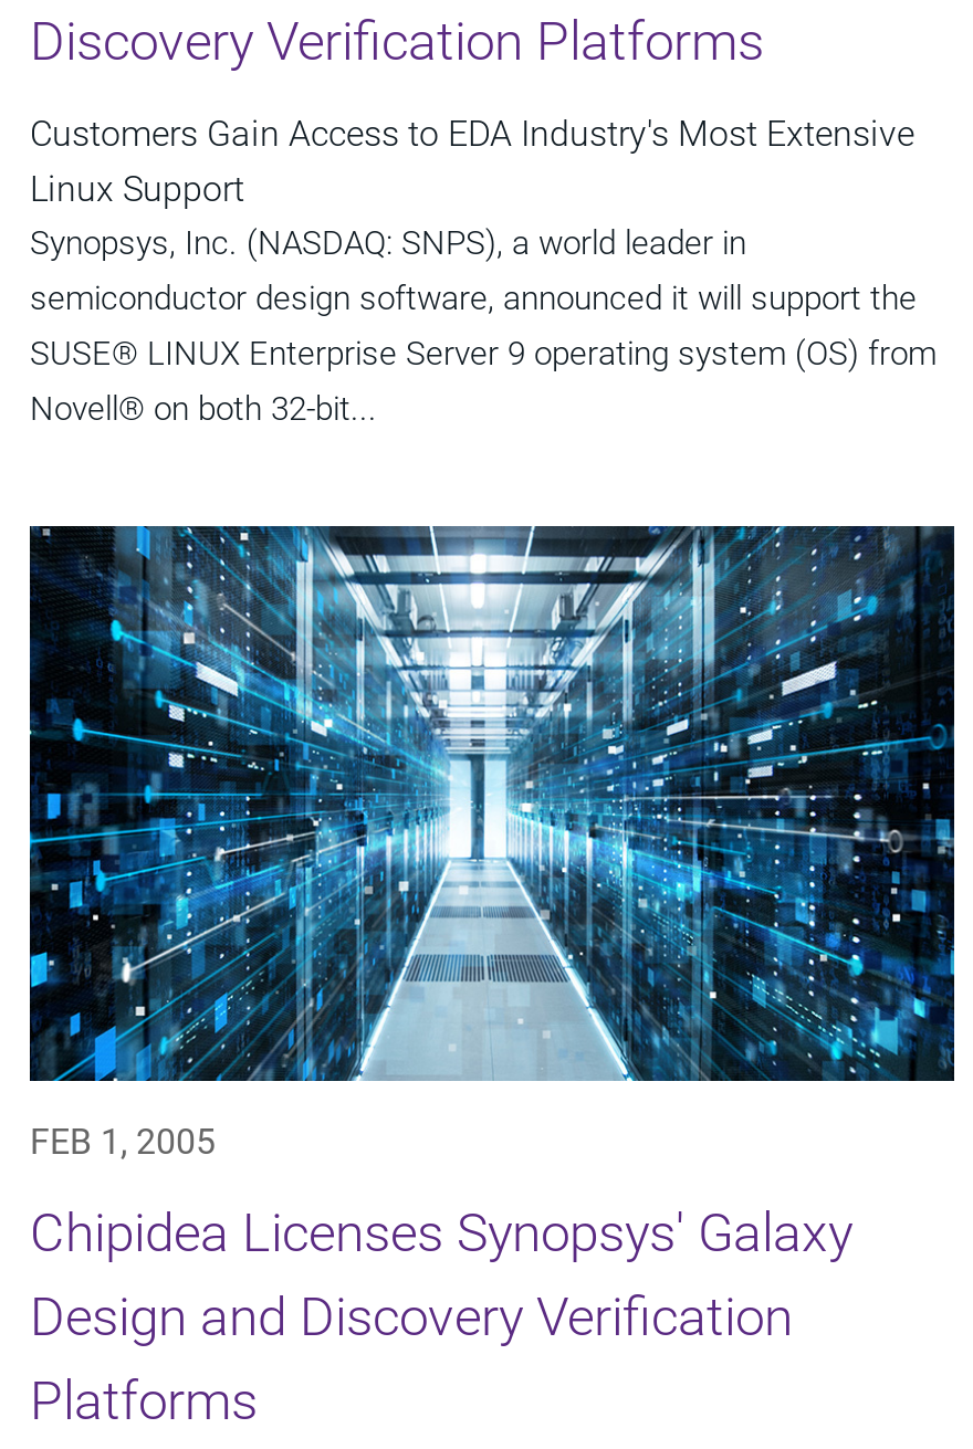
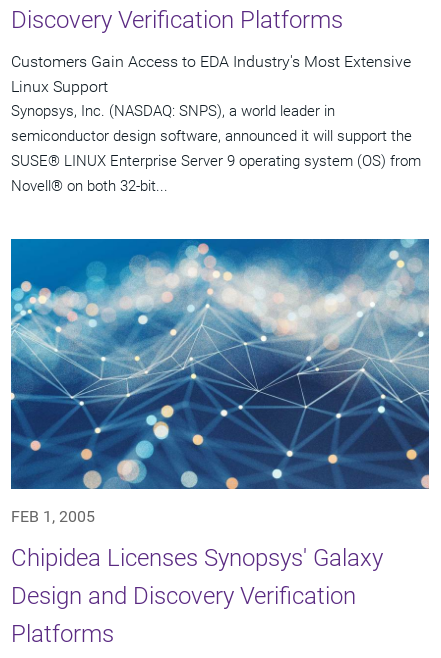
- [image]
+ [image]
